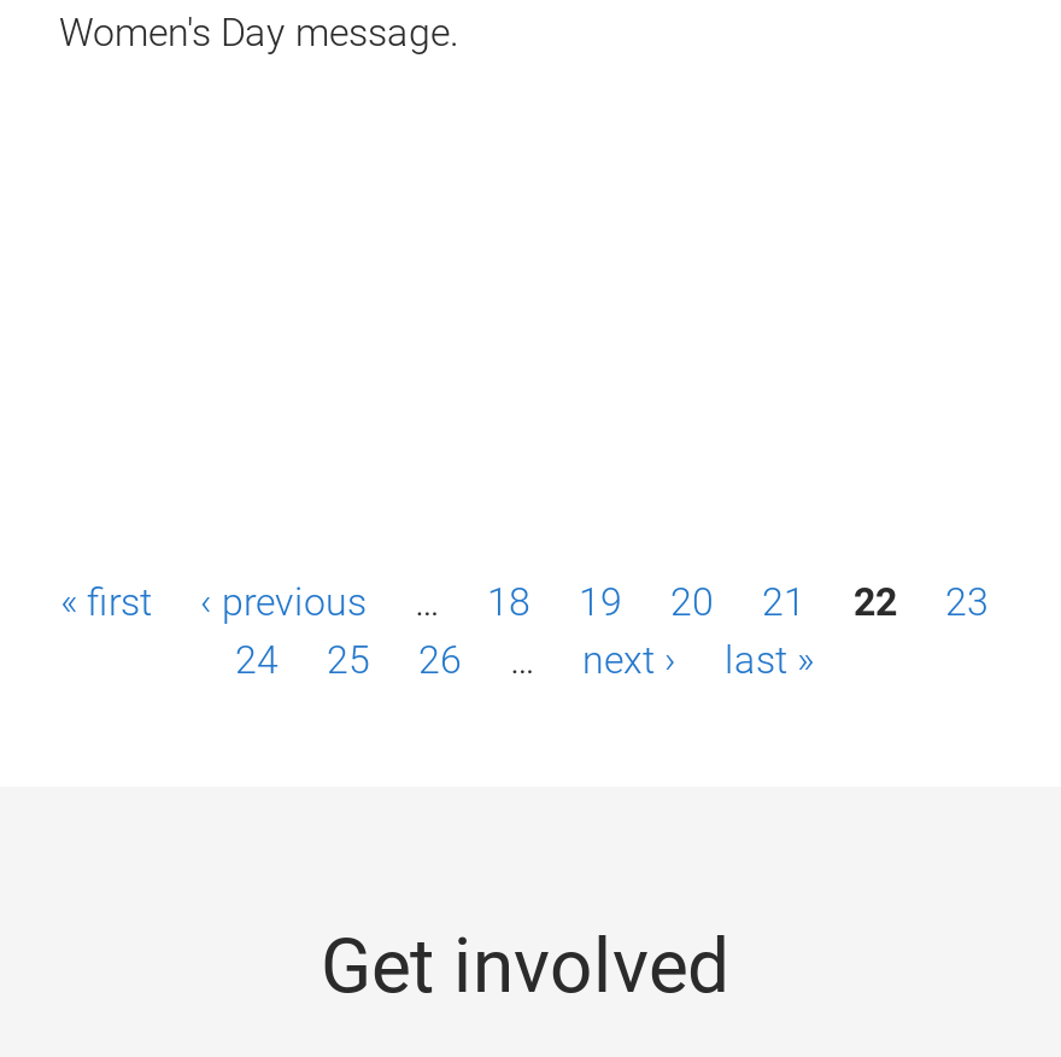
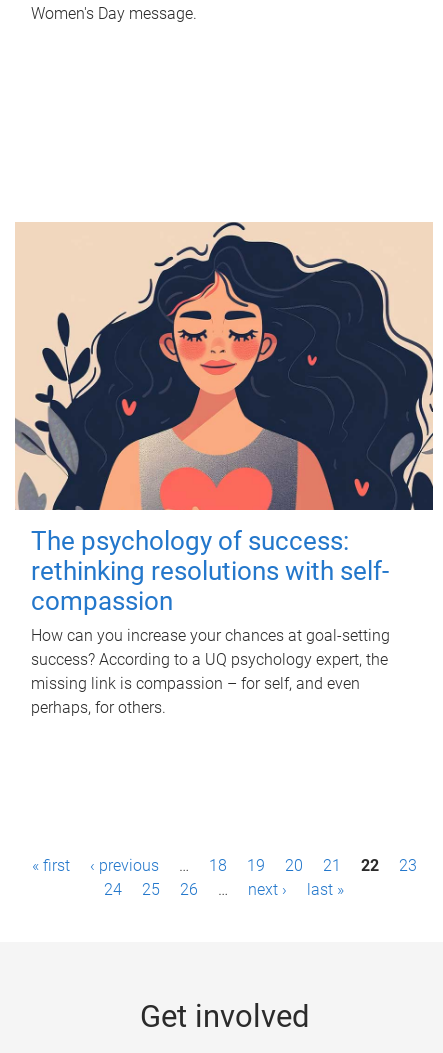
+ [image]
+ The psychology of success:
+ rethinking resolutions with self-
+ compassion
+ How can you increase your chances at goal-setting
+ success? According to a UQ psychology expert, the
+ missing link is compassion – for self, and even
+ perhaps, for others.
